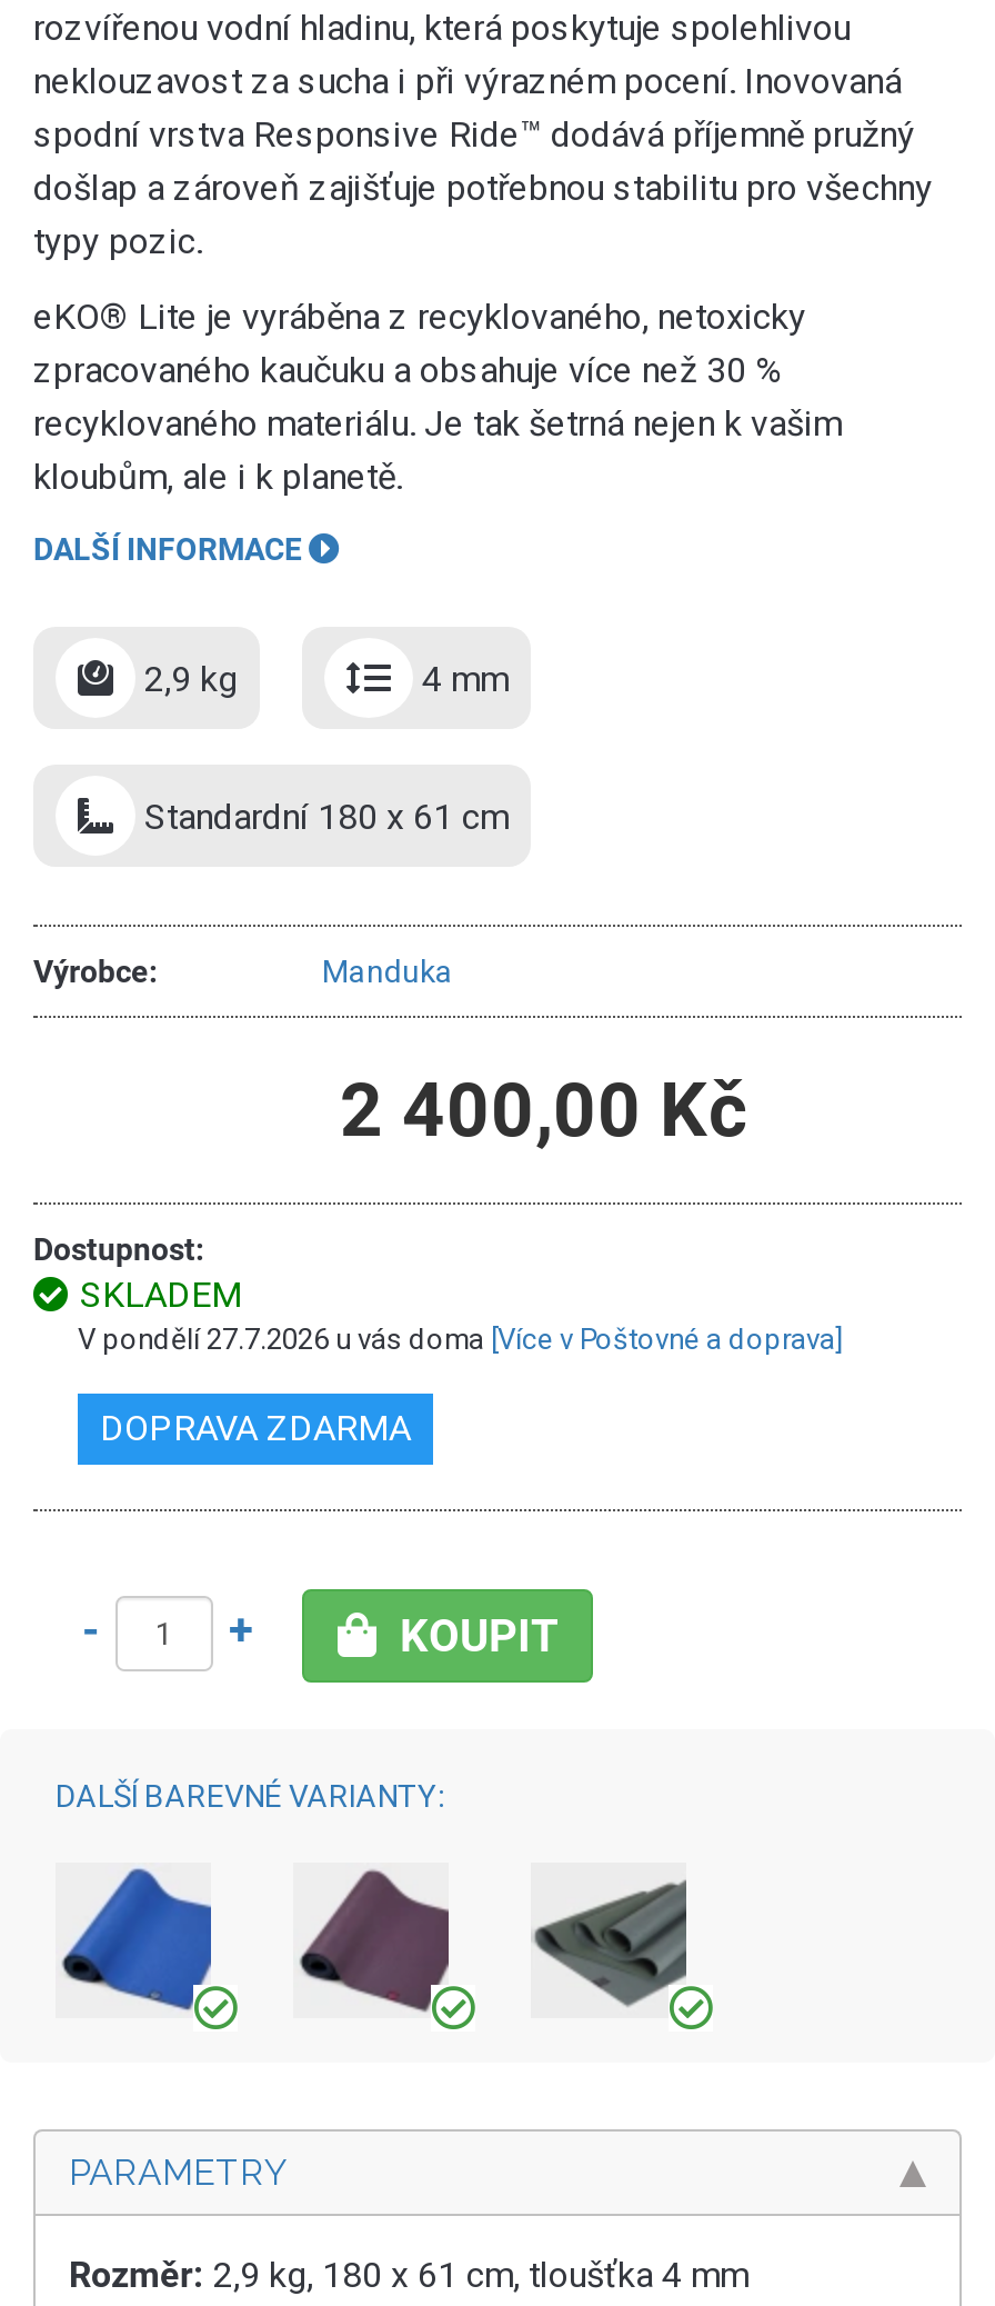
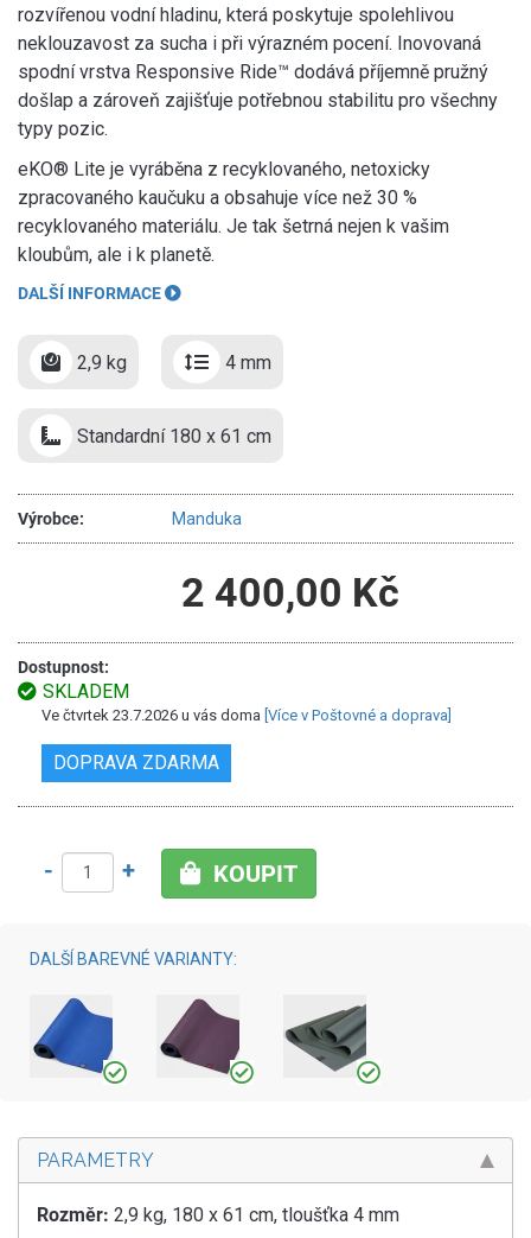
- V pondělí 27.7.2026 u vás doma [Více v Poštovné a doprava]
+ Ve čtvrtek 23.7.2026 u vás doma [Více v Poštovné a doprava]
